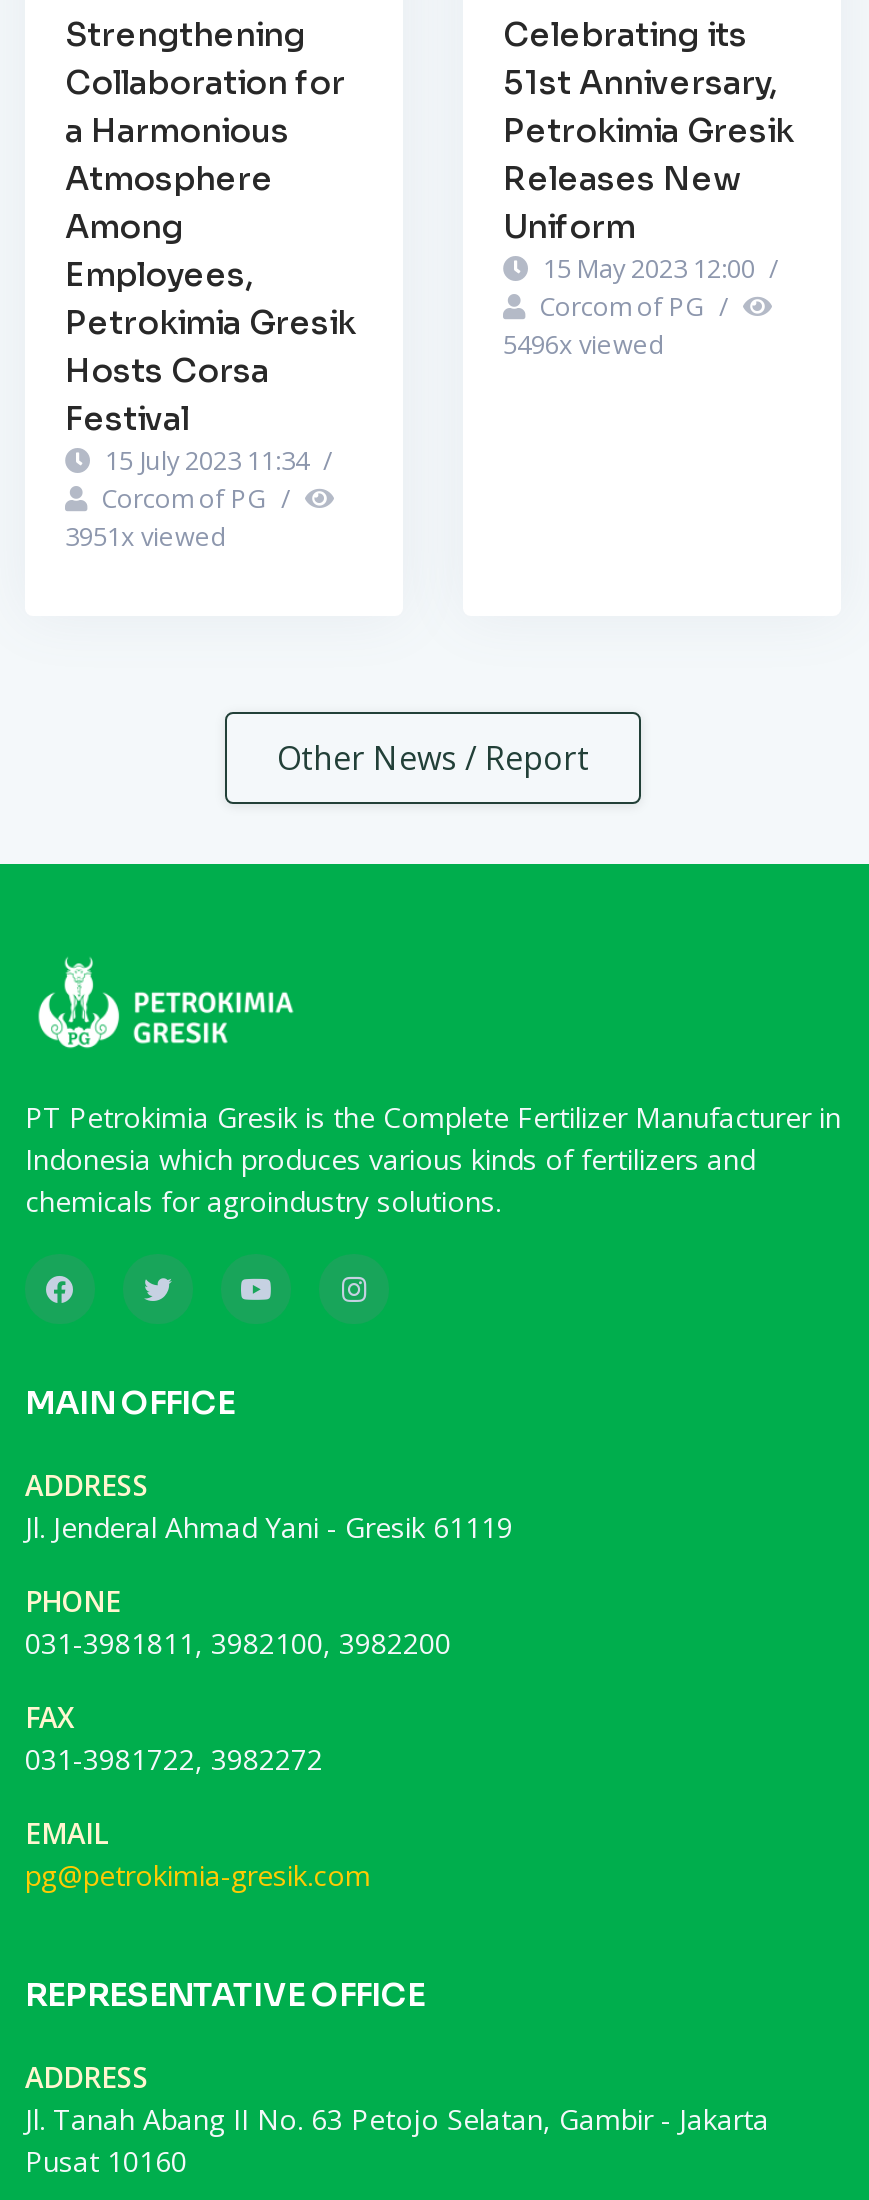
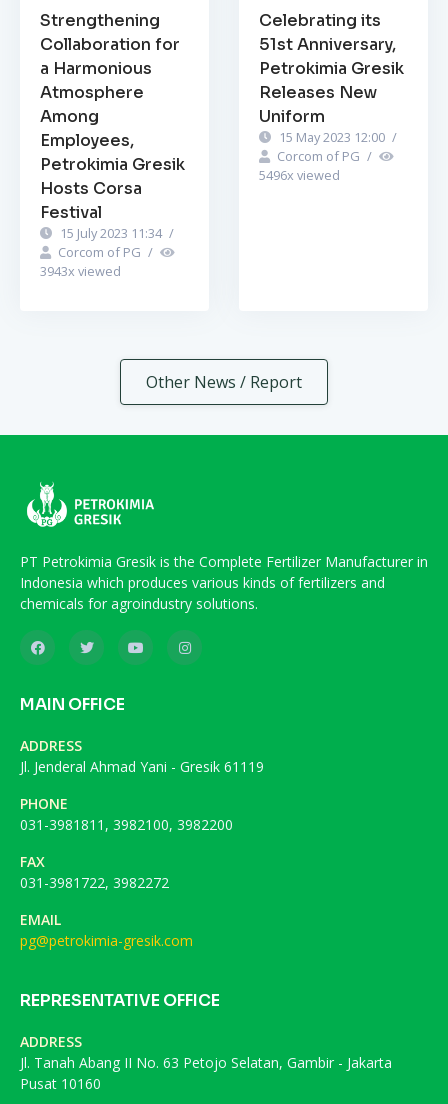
- 3951x viewed
+ 3943x viewed
